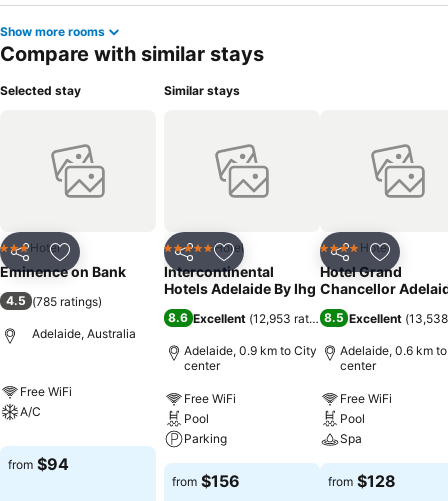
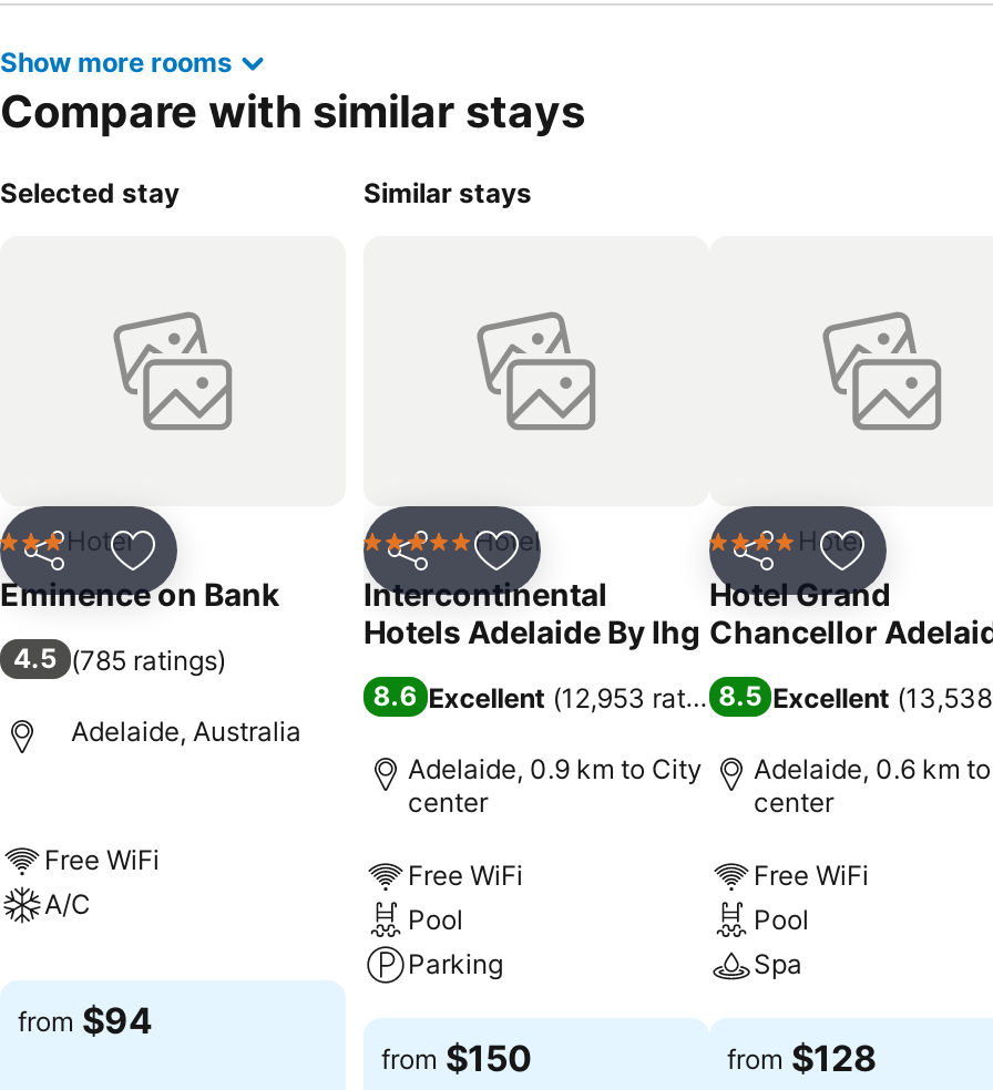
- from $156
+ from $150
